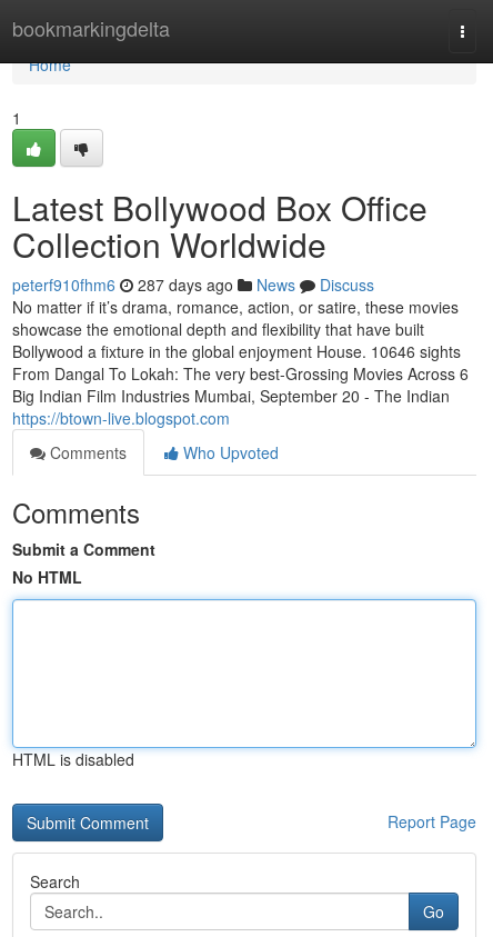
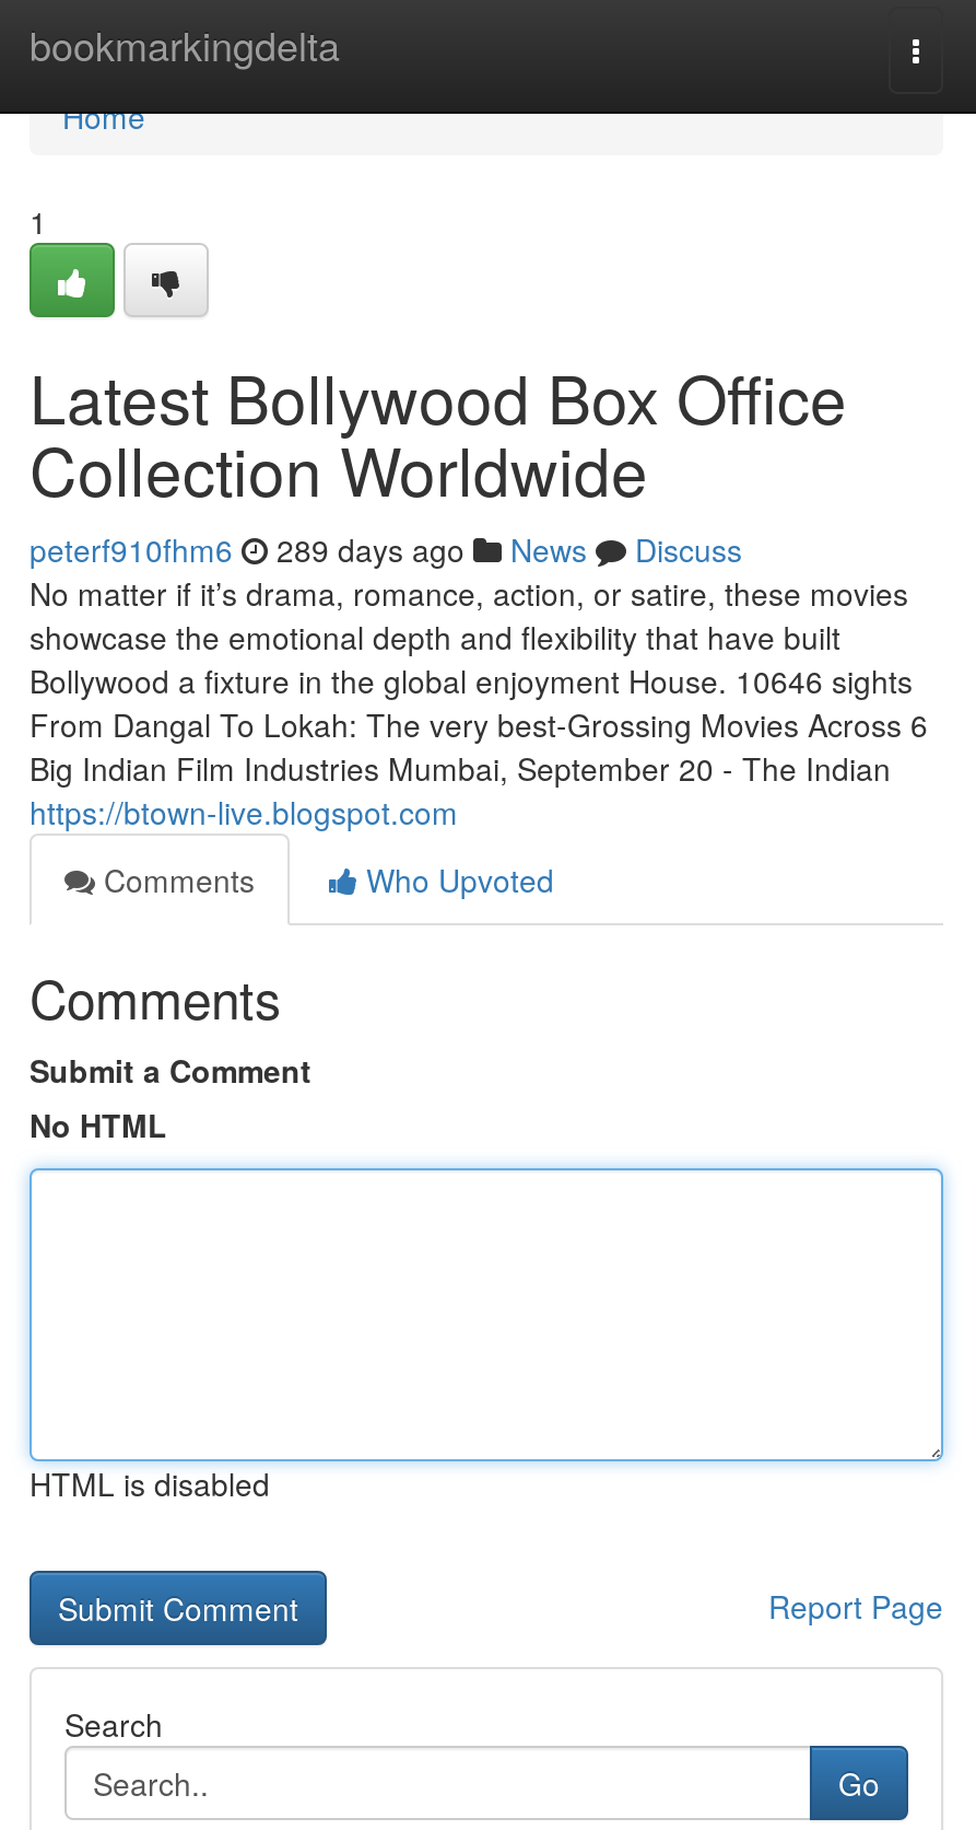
- peterf910fhm6 287 days ago News Discuss
+ peterf910fhm6 289 days ago News Discuss
